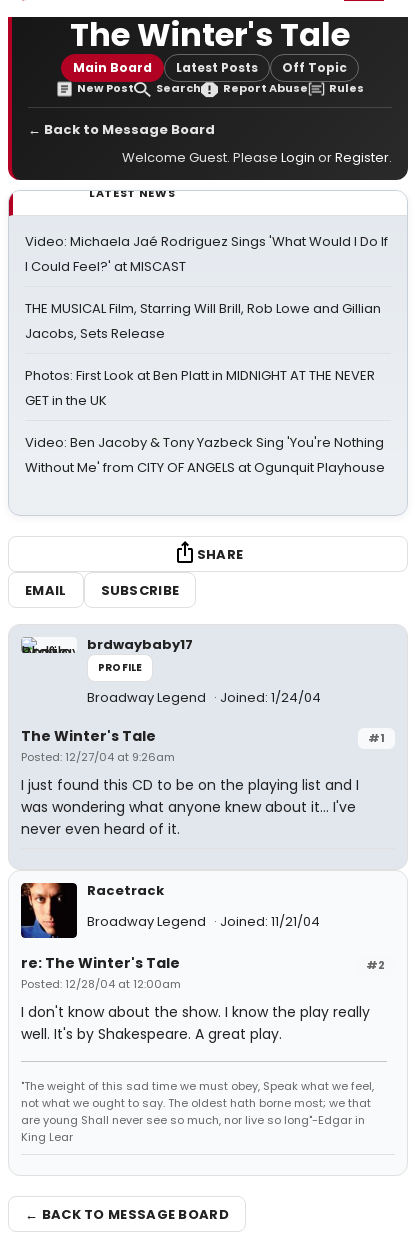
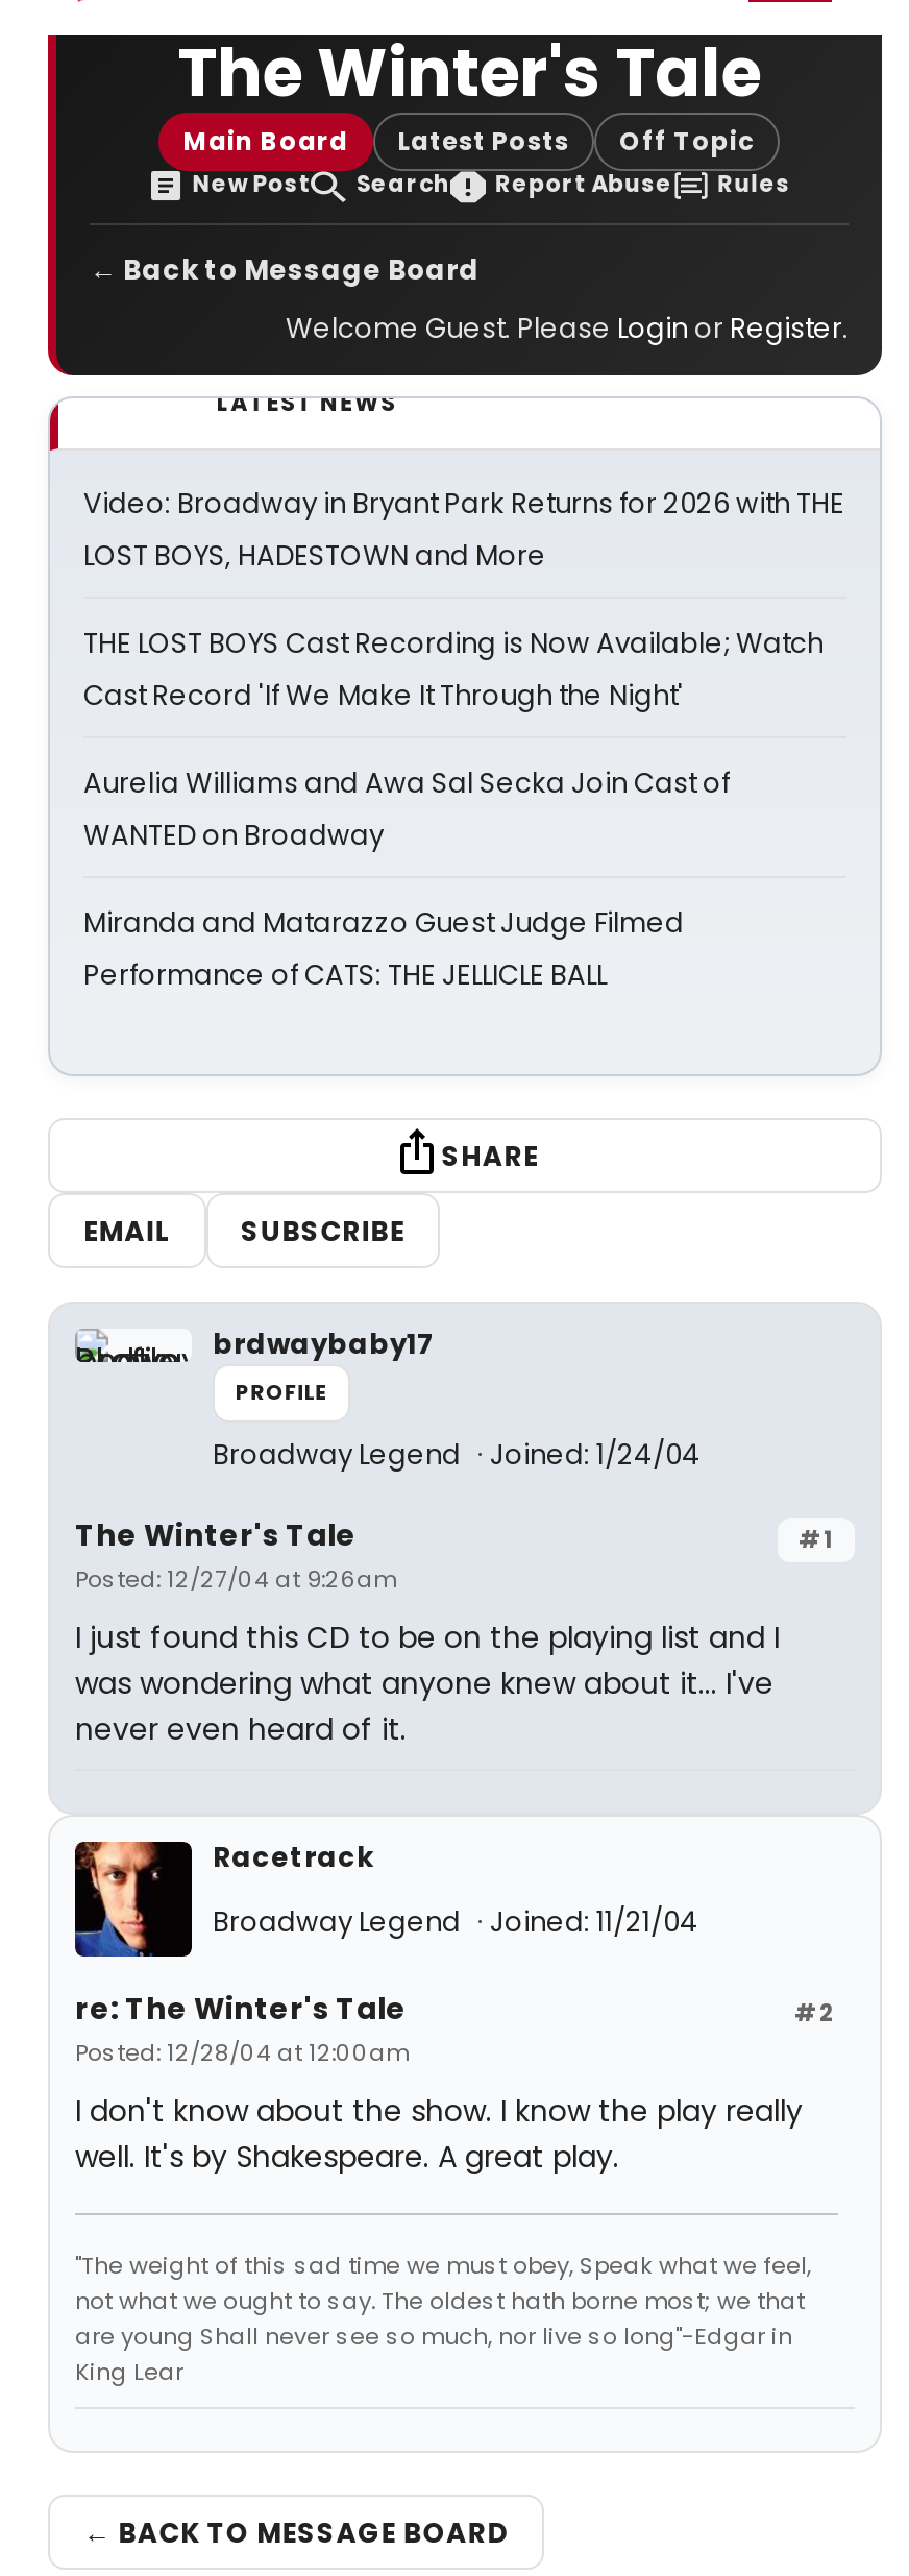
- Video: Michaela Jaé Rodriguez Sings 'What Would I Do If
- I Could Feel?' at MISCAST
+ Video: Broadway in Bryant Park Returns for 2026 with THE
+ LOST BOYS, HADESTOWN and More

- THE MUSICAL Film, Starring Will Brill, Rob Lowe and Gillian
- Jacobs, Sets Release
+ THE LOST BOYS Cast Recording is Now Available; Watch
+ Cast Record 'If We Make It Through the Night'

- Photos: First Look at Ben Platt in MIDNIGHT AT THE NEVER
- GET in the UK
+ Aurelia Williams and Awa Sal Secka Join Cast of
+ WANTED on Broadway

- Video: Ben Jacoby & Tony Yazbeck Sing 'You're Nothing
- Without Me' from CITY OF ANGELS at Ogunquit Playhouse
+ Miranda and Matarazzo Guest Judge Filmed
+ Performance of CATS: THE JELLICLE BALL
